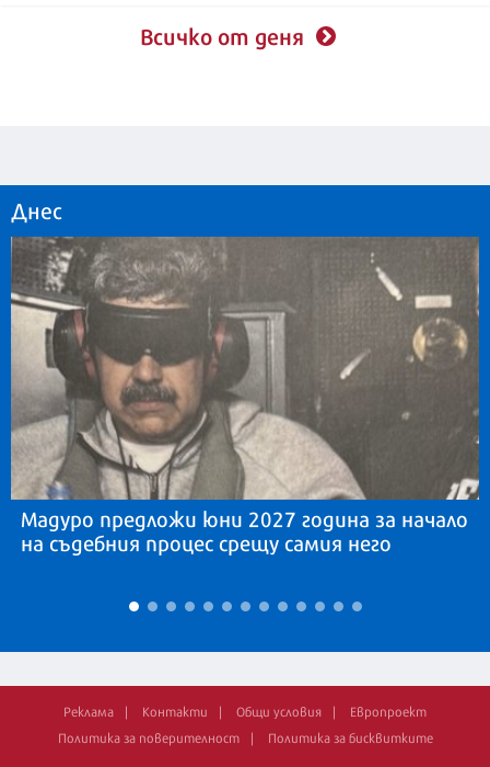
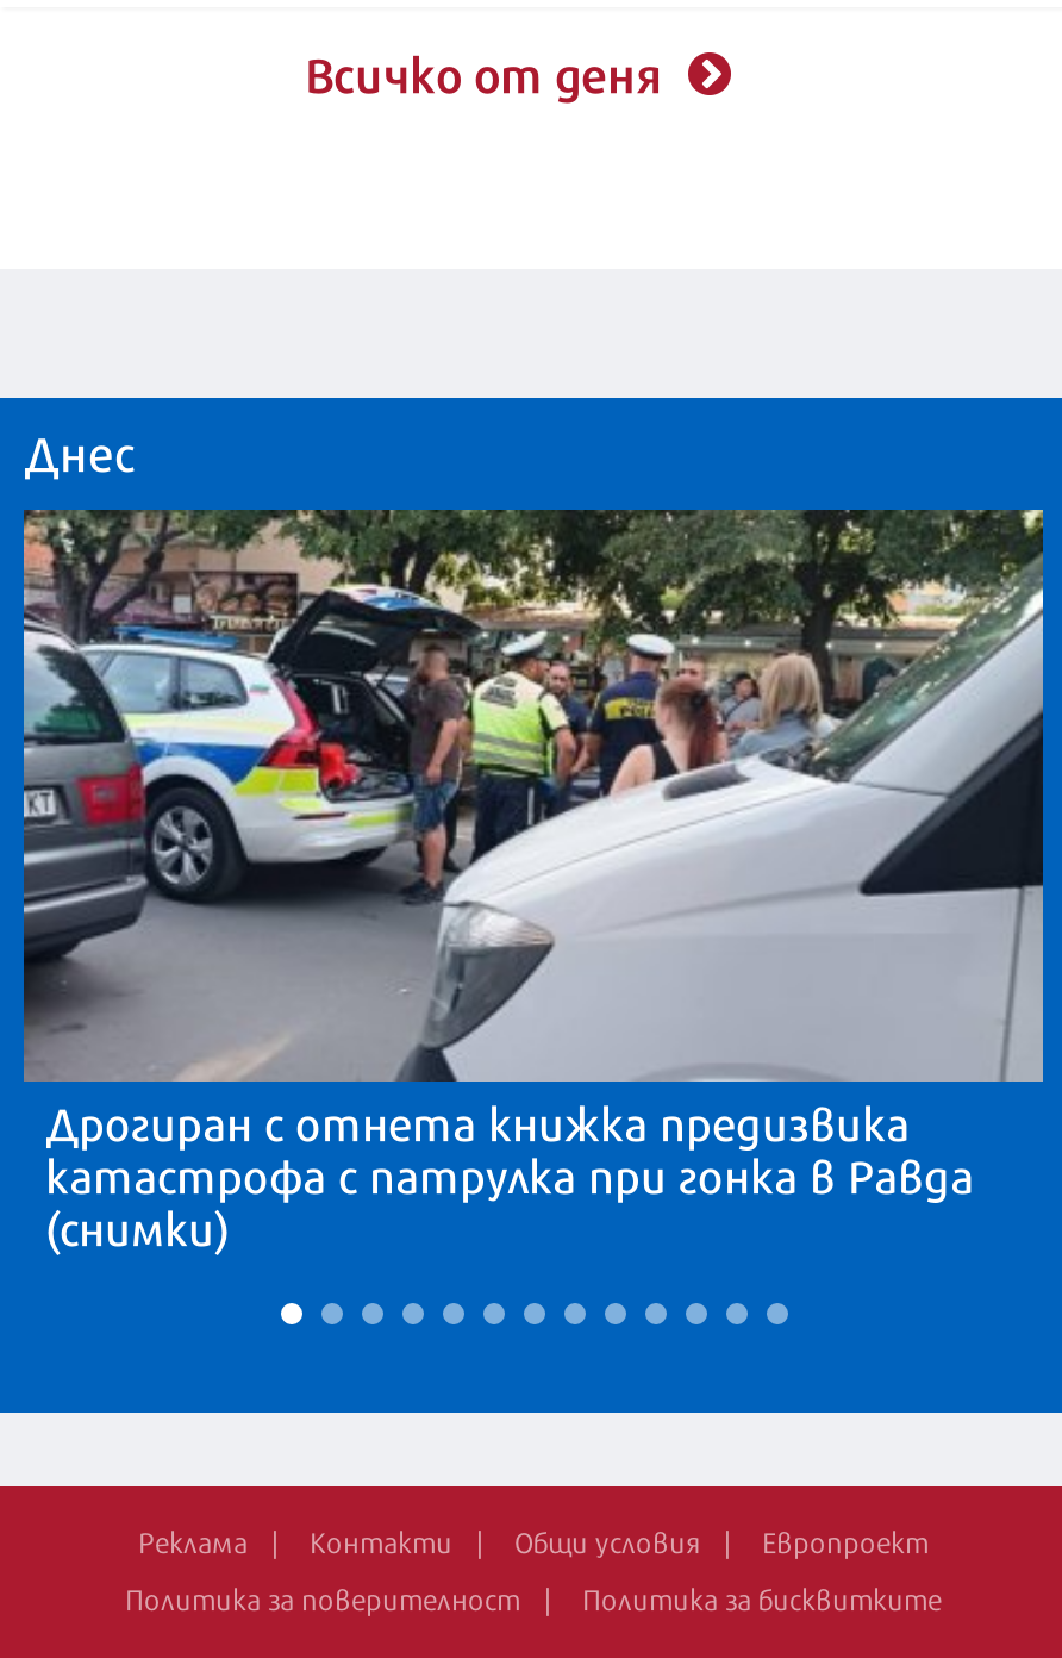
- [image]
- Мадуро предложи юни 2027 година за начало
- на съдебния процес срещу самия него
+ [image]
+ Дрогиран с отнета книжка предизвика
+ катастрофа с патрулка при гонка в Равда
+ (снимки)
